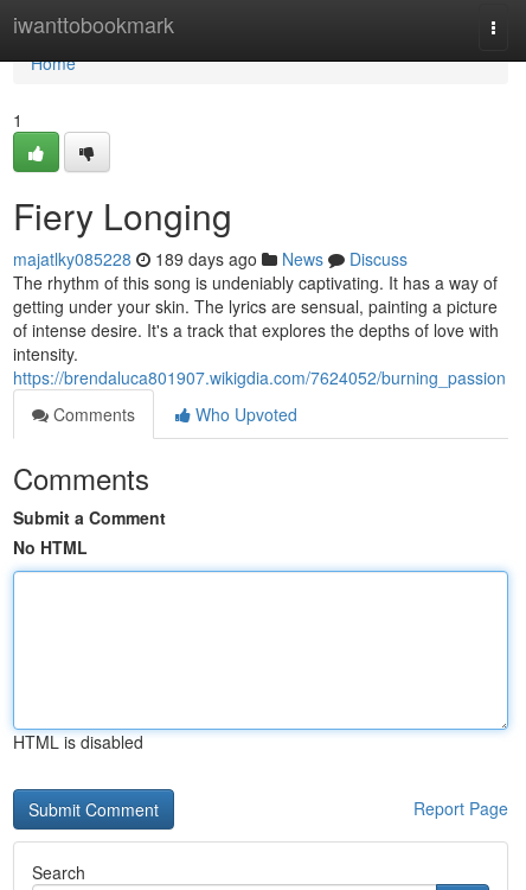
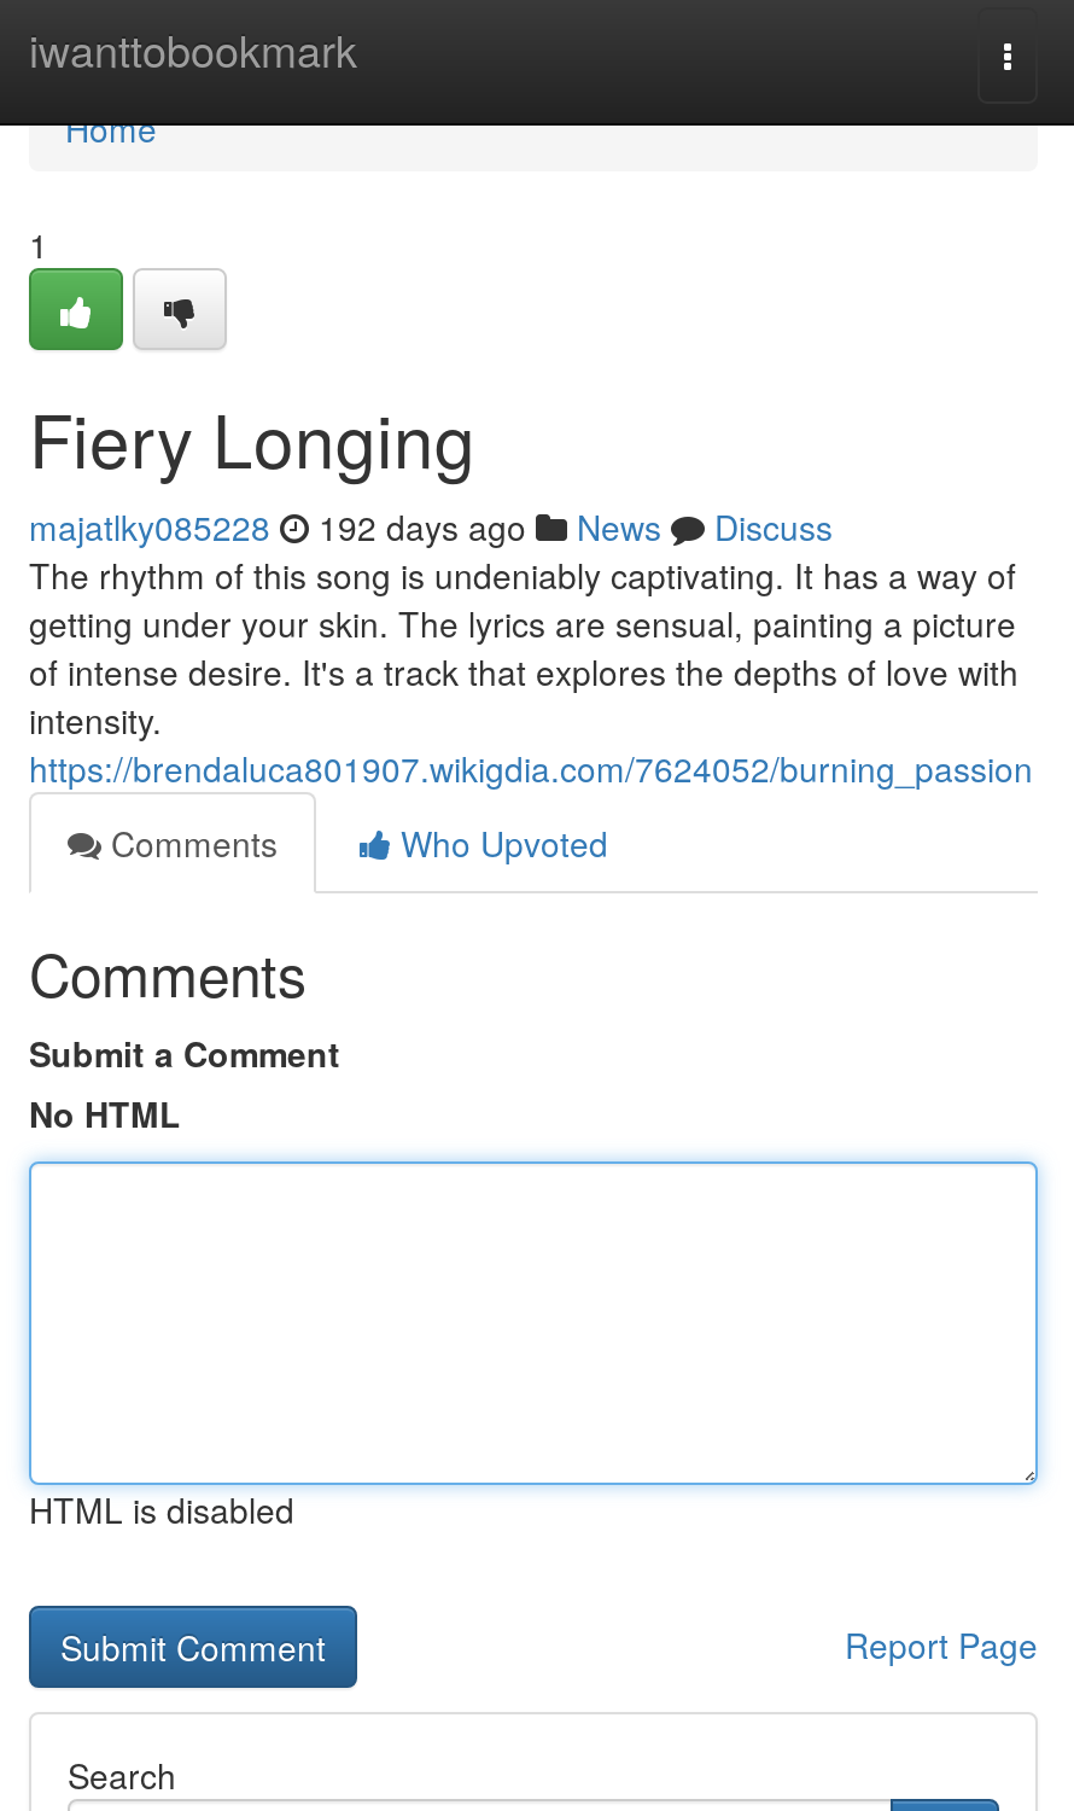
- majatlky085228 189 days ago News Discuss
+ majatlky085228 192 days ago News Discuss
